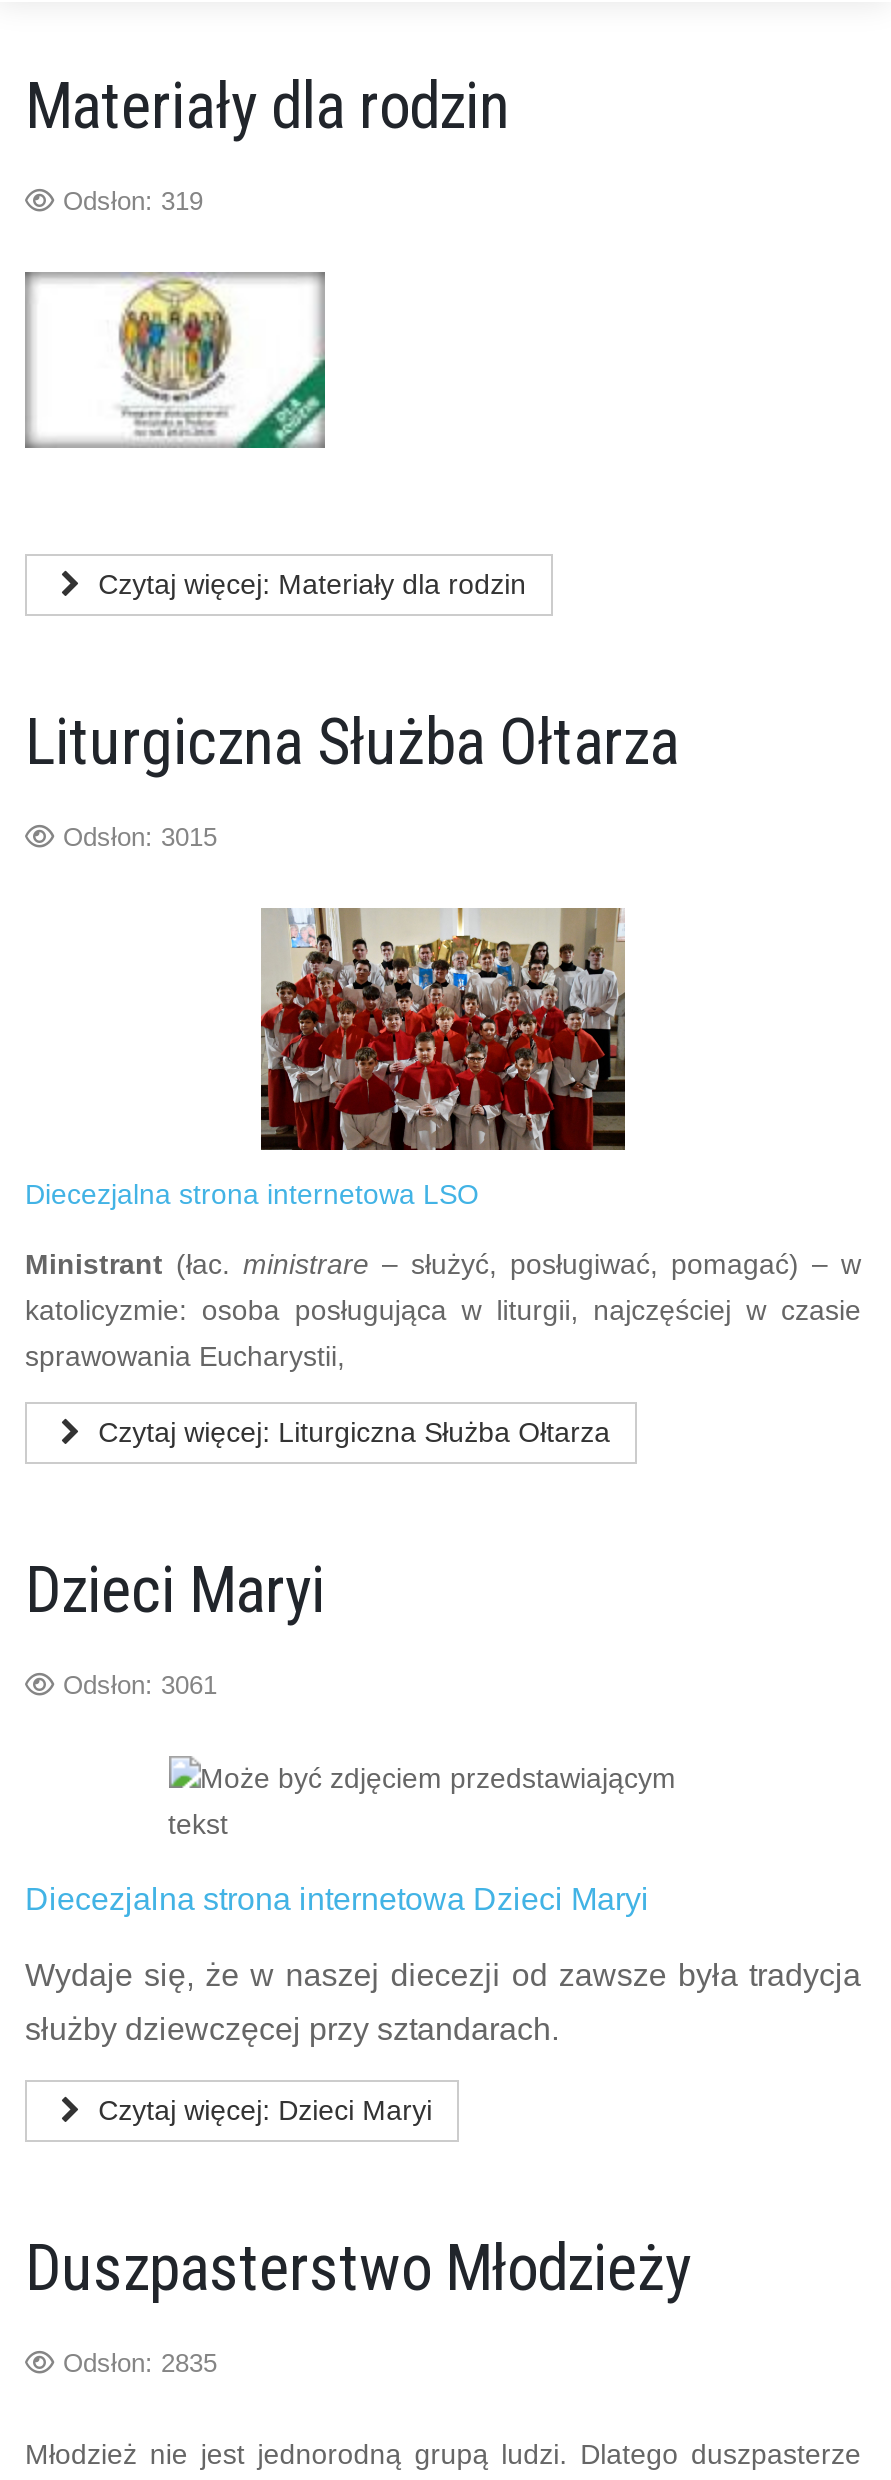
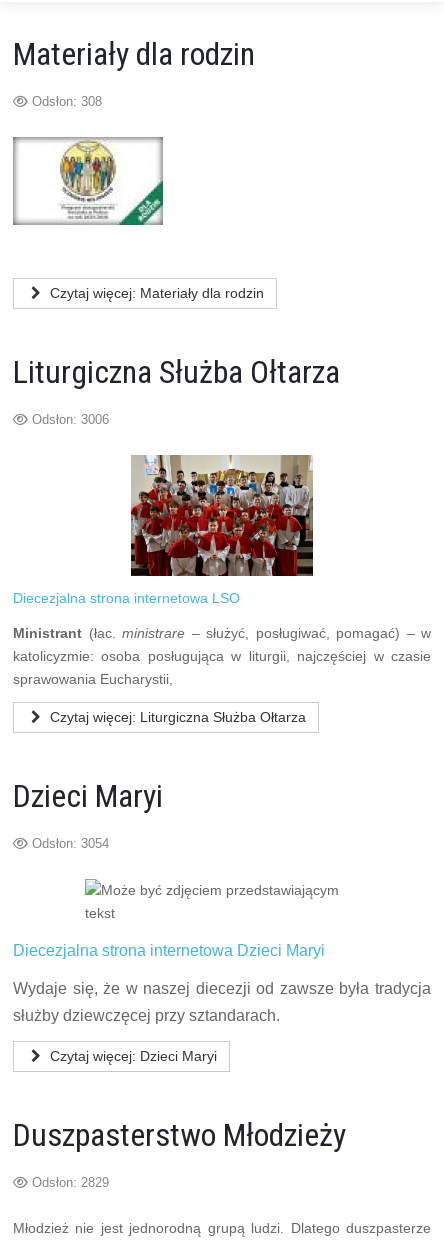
- Odsłon: 319
+ Odsłon: 308

- Odsłon: 3015
+ Odsłon: 3006

- Odsłon: 3061
+ Odsłon: 3054

- Odsłon: 2835
+ Odsłon: 2829
